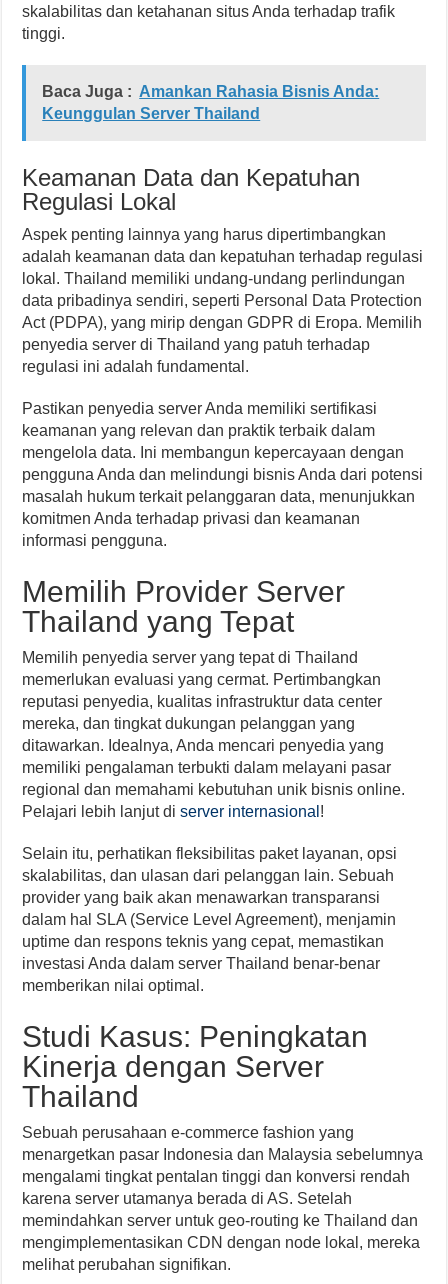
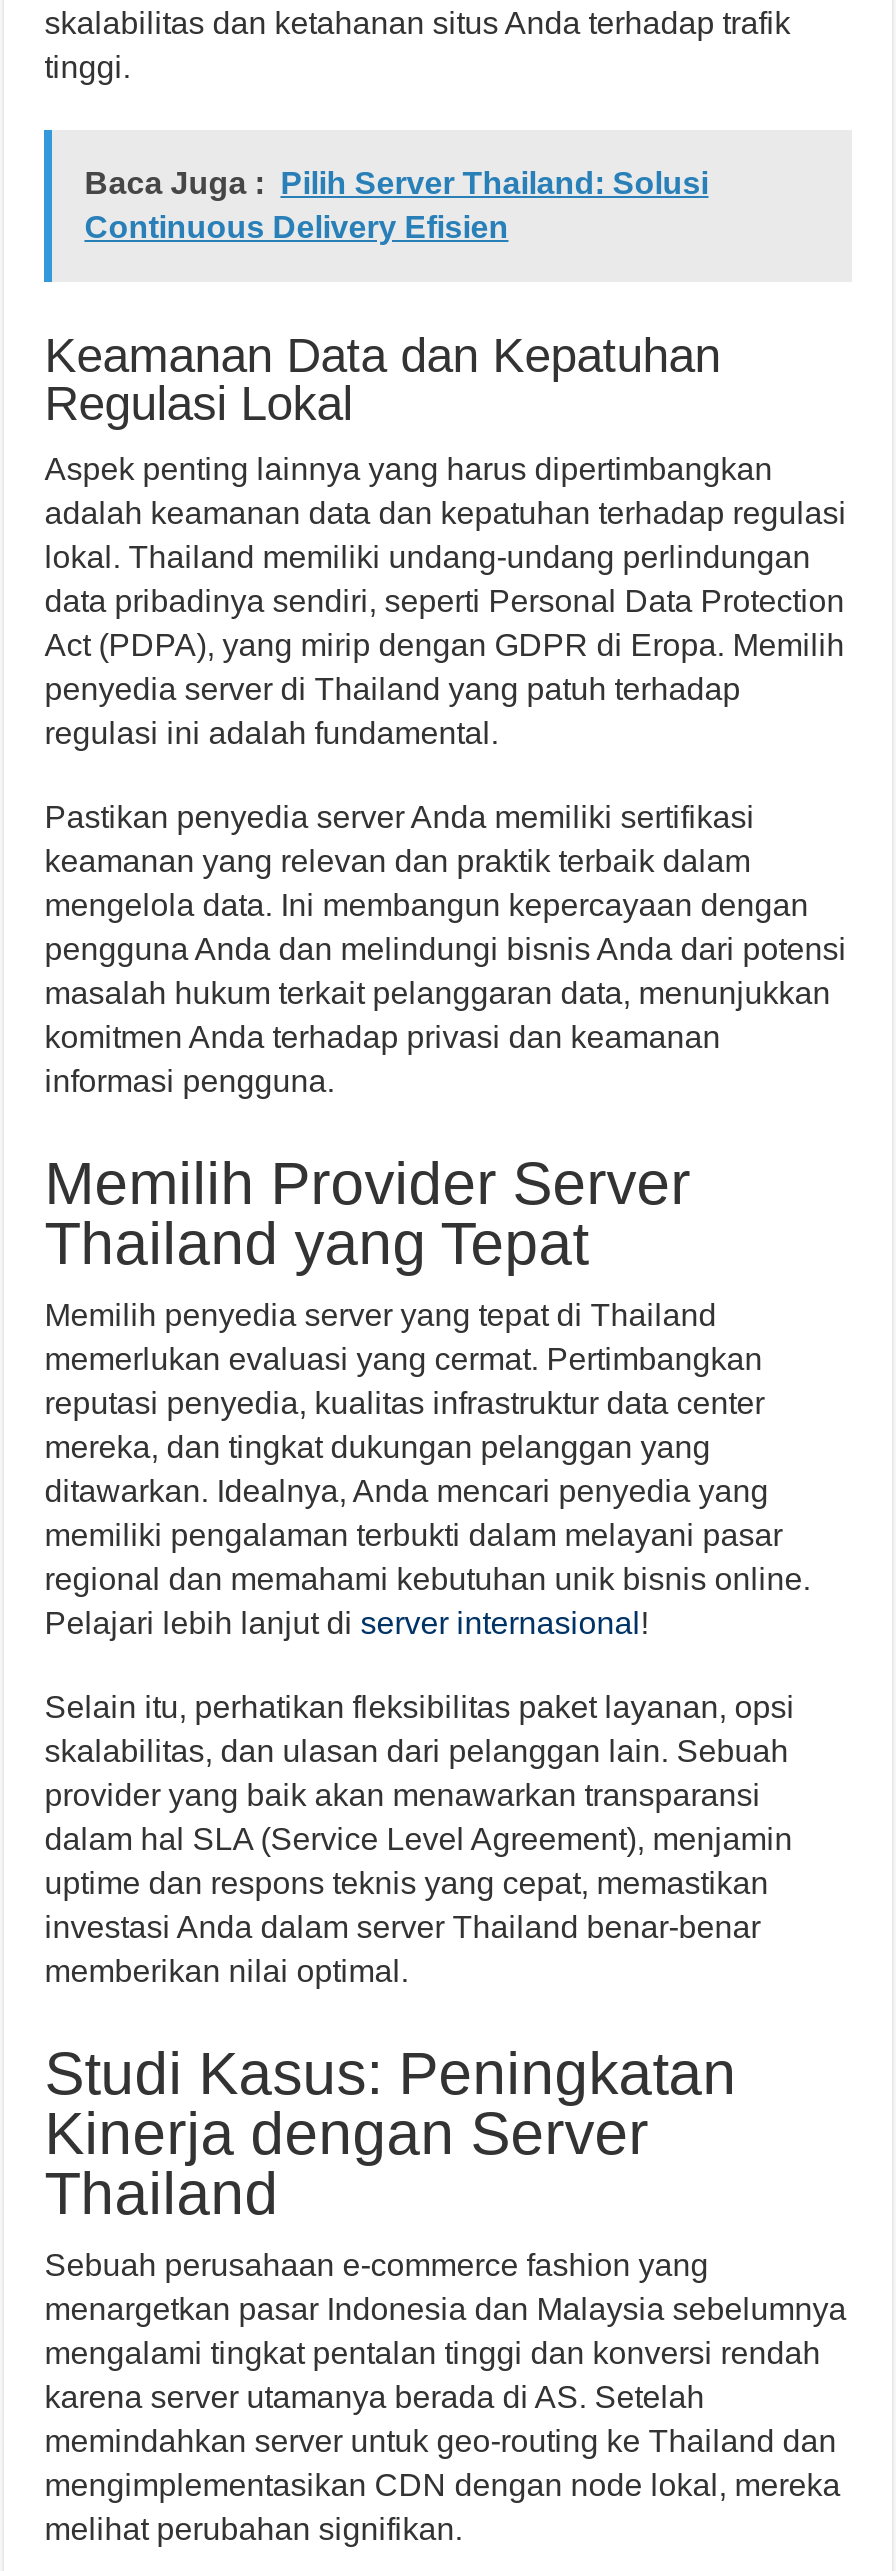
- Baca Juga : Amankan Rahasia Bisnis Anda:
- Keunggulan Server Thailand
+ Baca Juga : Pilih Server Thailand: Solusi
+ Continuous Delivery Efisien
